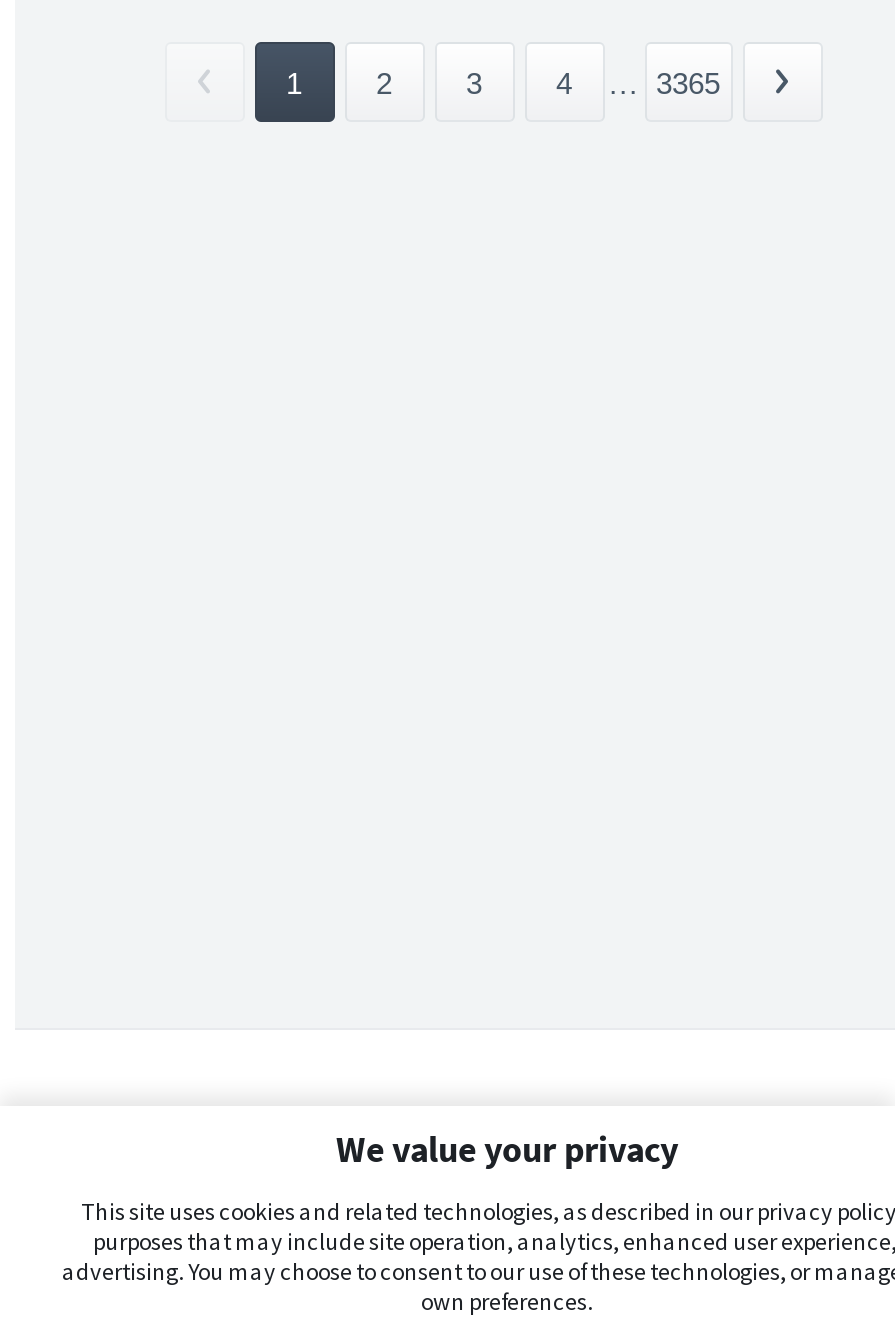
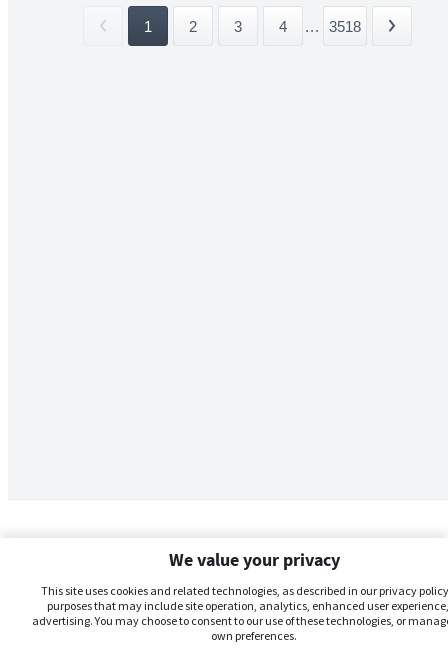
- 4 ... 3365
+ 4 ... 3518
